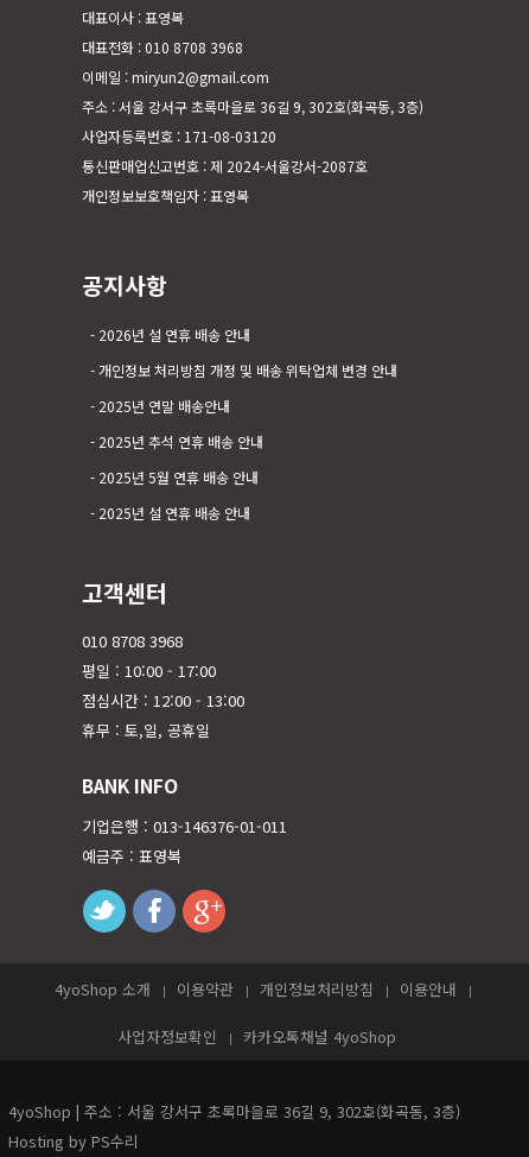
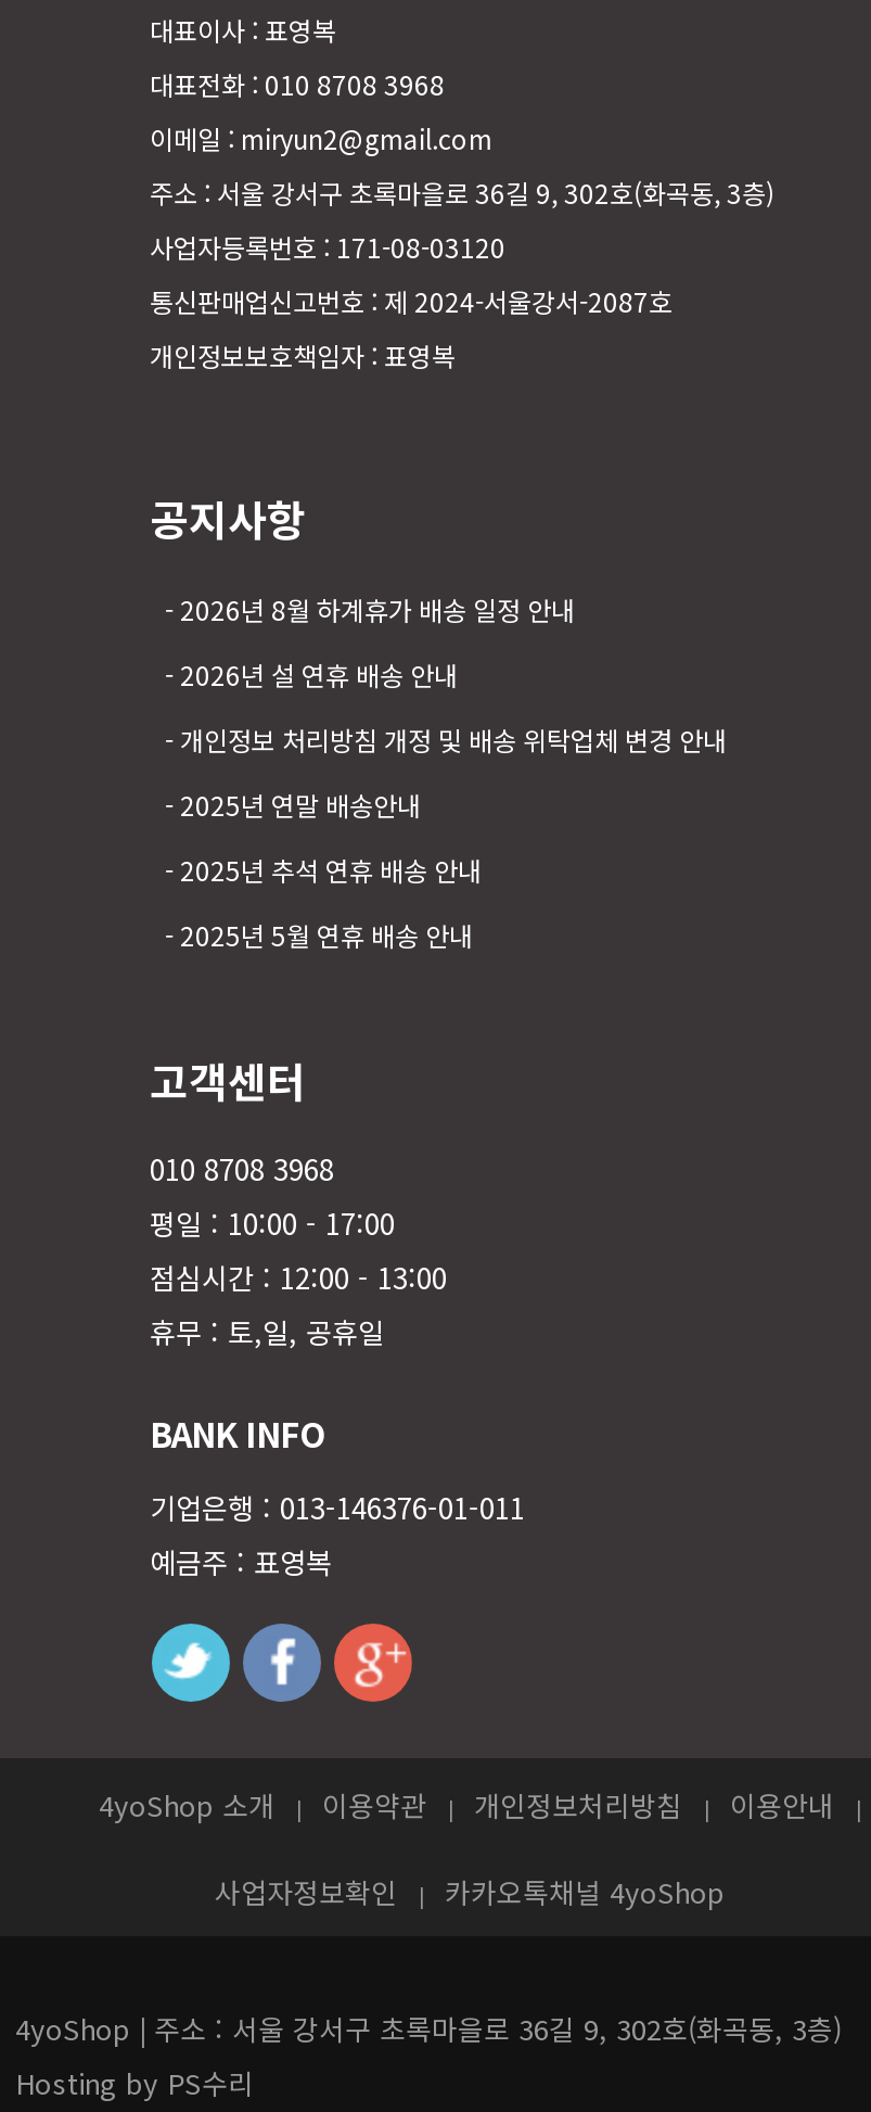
+ 2026년 8월 하계휴가 배송 일정 안내

moved down: 2026년 설 연휴 배송 안내 | 개인정보 처리방침 개정 및 배송 위탁업체 변경 안내 | 2025년 연말 배송안내 | 2025년 추석 연휴 배송 안내 | 2025년 5월 연휴 배송 안내

- 2025년 설 연휴 배송 안내
